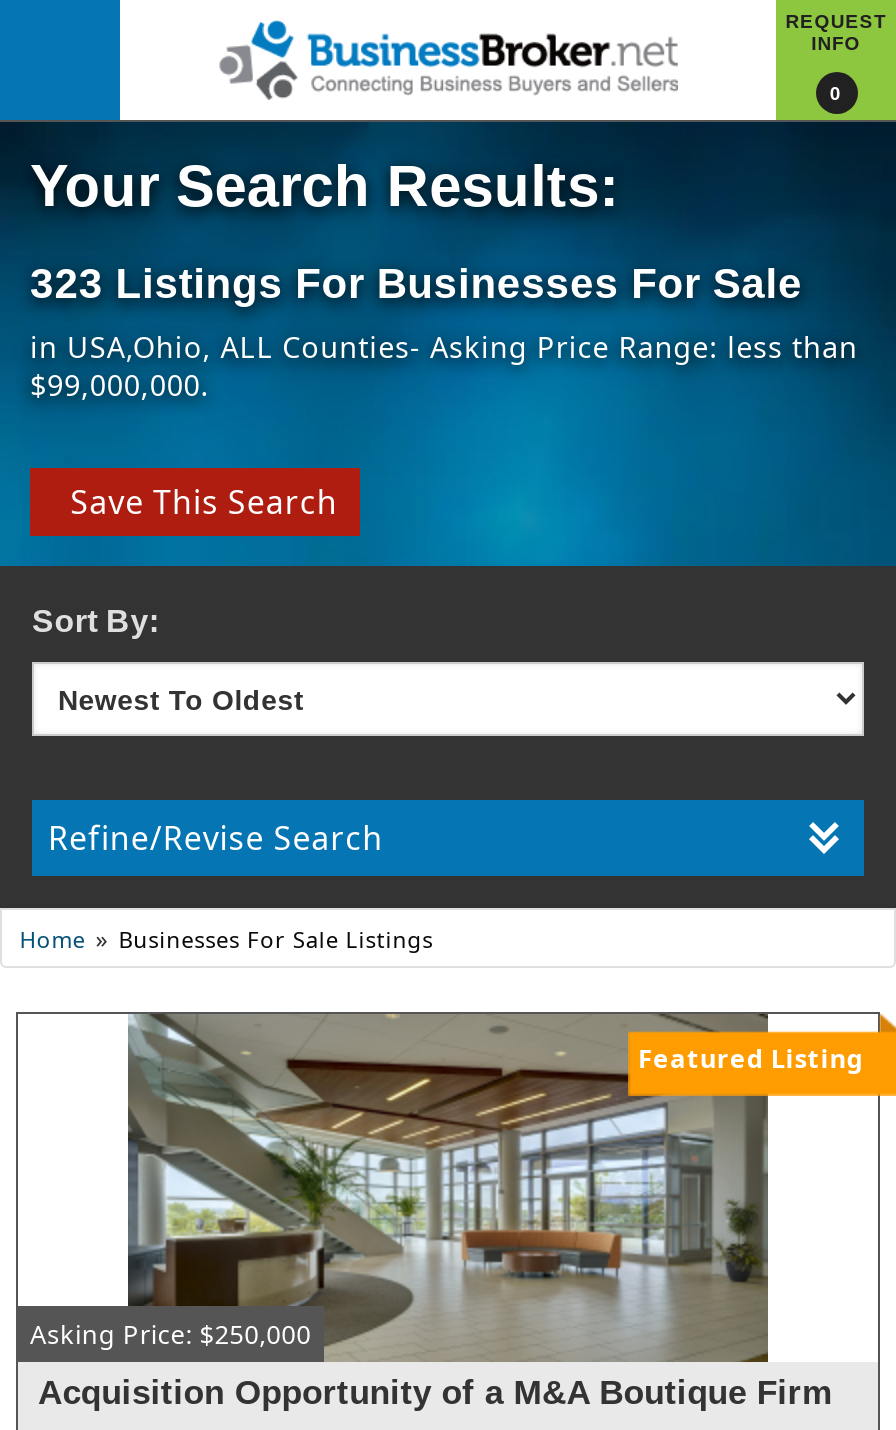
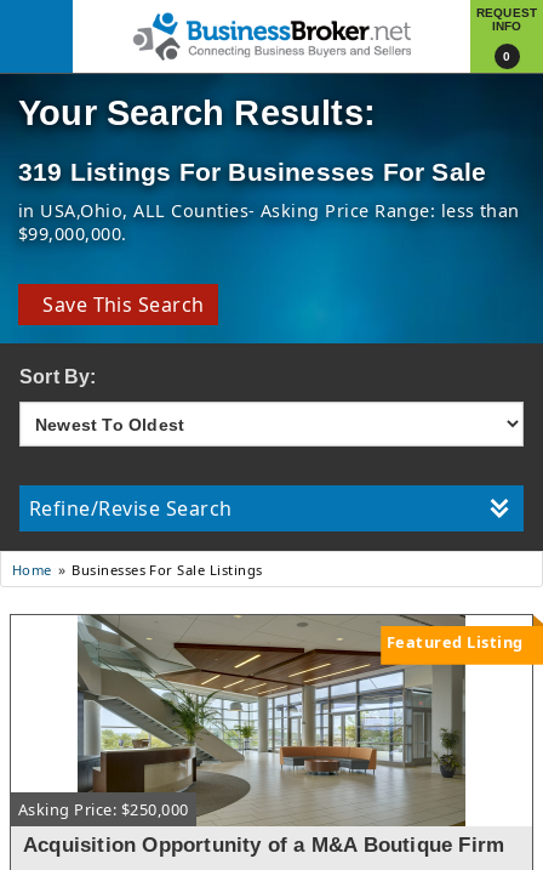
- 323 Listings For Businesses For Sale
+ 319 Listings For Businesses For Sale
